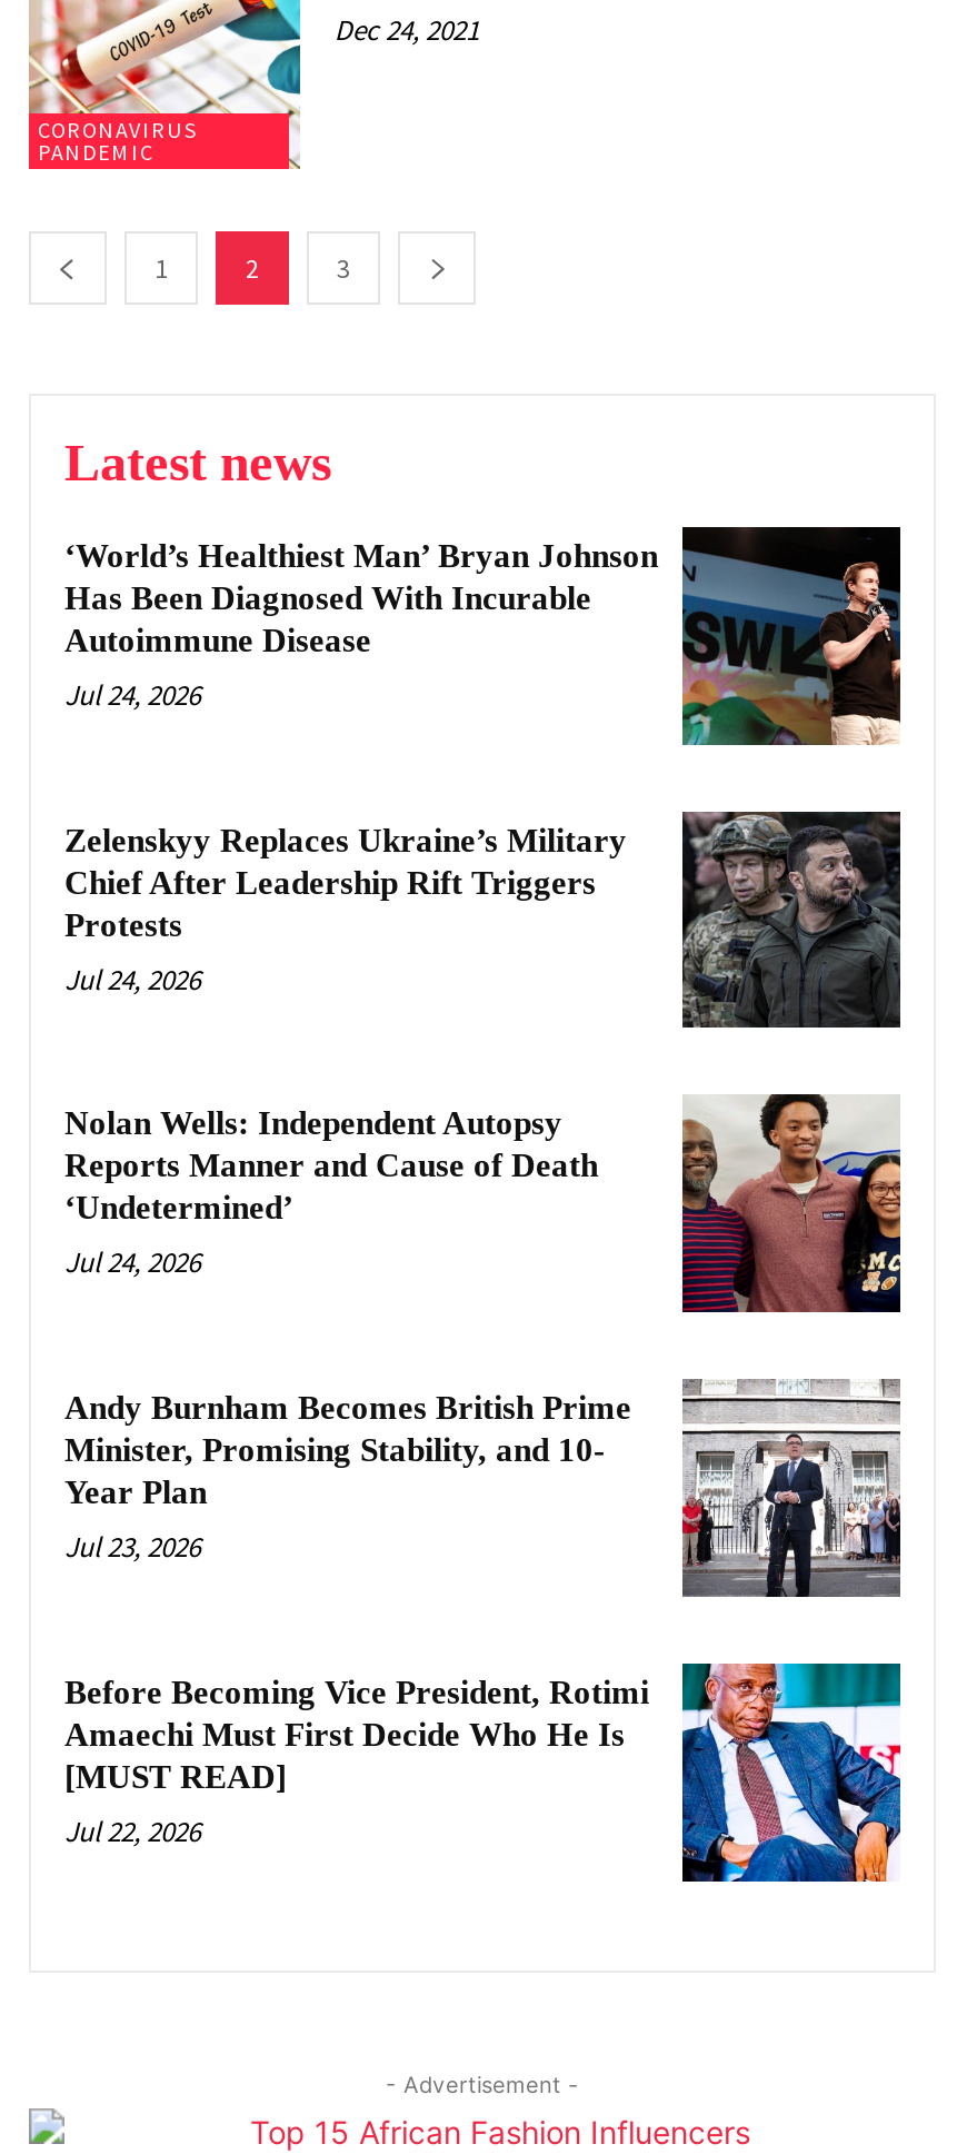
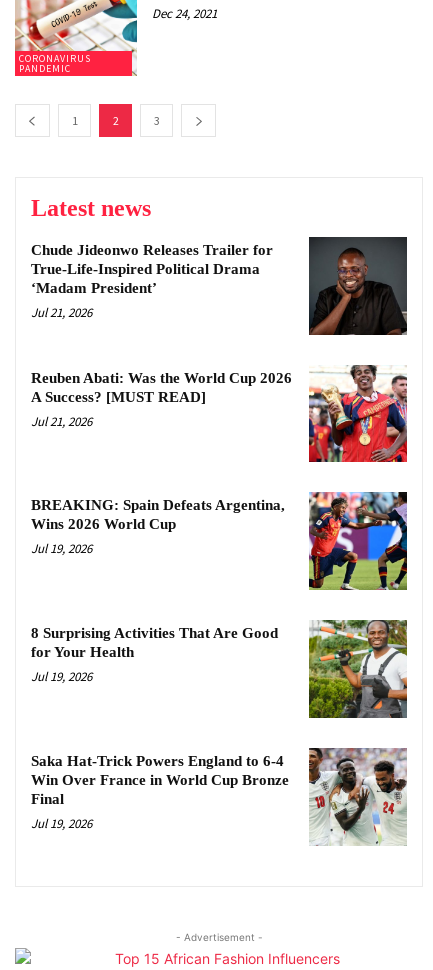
- [image]
- ‘World’s Healthiest Man’ Bryan Johnson
- Has Been Diagnosed With Incurable
- Autoimmune Disease
+ [image]
+ Chude Jideonwo Releases Trailer for
+ True-Life-Inspired Political Drama
+ ‘Madam President’

- Jul 24, 2026
+ Jul 21, 2026

- [image]
- Zelenskyy Replaces Ukraine’s Military
- Chief After Leadership Rift Triggers
- Protests
+ [image]
+ Reuben Abati: Was the World Cup 2026
+ A Success? [MUST READ]

- Jul 24, 2026
+ Jul 21, 2026

- [image]
- Nolan Wells: Independent Autopsy
- Reports Manner and Cause of Death
- ‘Undetermined’
+ [image]
+ BREAKING: Spain Defeats Argentina,
+ Wins 2026 World Cup

- Jul 24, 2026
+ Jul 19, 2026

- [image]
- Andy Burnham Becomes British Prime
- Minister, Promising Stability, and 10-
- Year Plan
+ [image]
+ 8 Surprising Activities That Are Good
+ for Your Health

- Jul 23, 2026
+ Jul 19, 2026

- [image]
- Before Becoming Vice President, Rotimi
- Amaechi Must First Decide Who He Is
- [MUST READ]
+ [image]
+ Saka Hat-Trick Powers England to 6-4
+ Win Over France in World Cup Bronze
+ Final

- Jul 22, 2026
+ Jul 19, 2026
